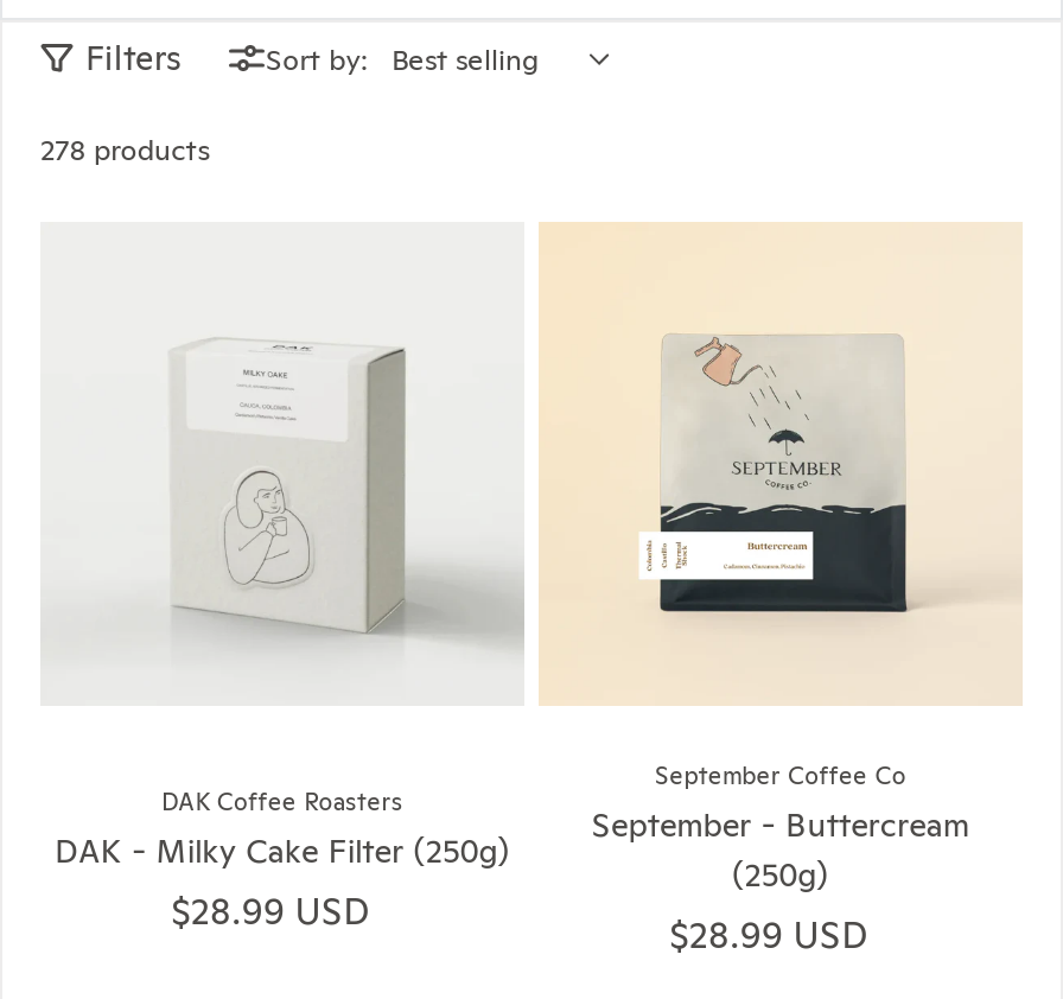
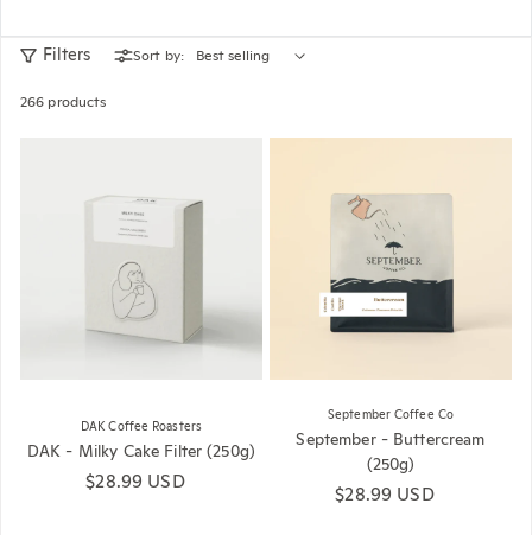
- 278 products
+ 266 products
